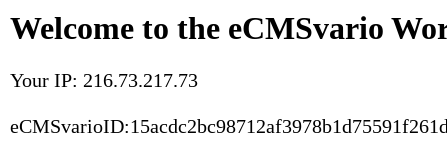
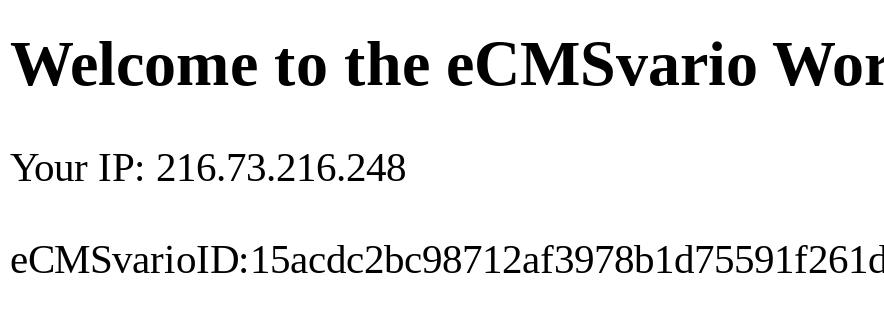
- Your IP: 216.73.217.73
+ Your IP: 216.73.216.248
